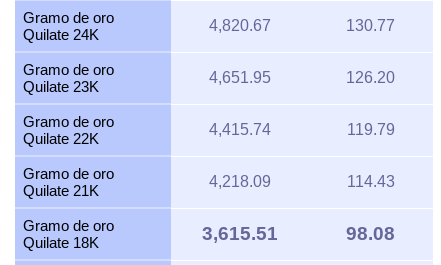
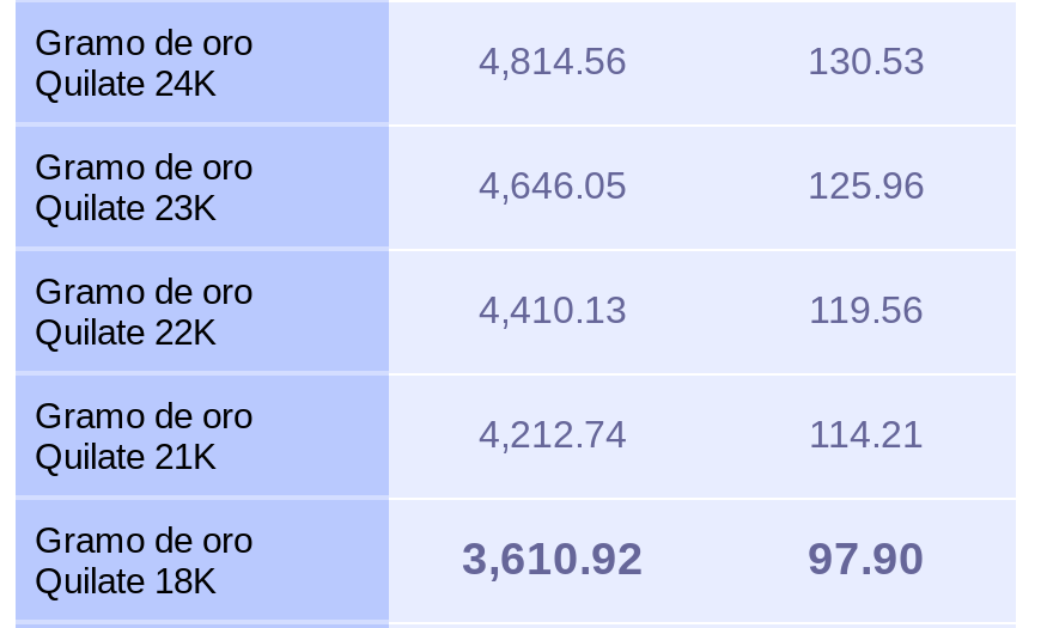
- 4,820.67
+ 4,814.56

- 130.77
+ 130.53

- 4,651.95
+ 4,646.05

- 126.20
+ 125.96

- 4,415.74
+ 4,410.13

- 119.79
+ 119.56

- 4,218.09
+ 4,212.74

- 114.43
+ 114.21

- 3,615.51
+ 3,610.92

- 98.08
+ 97.90
